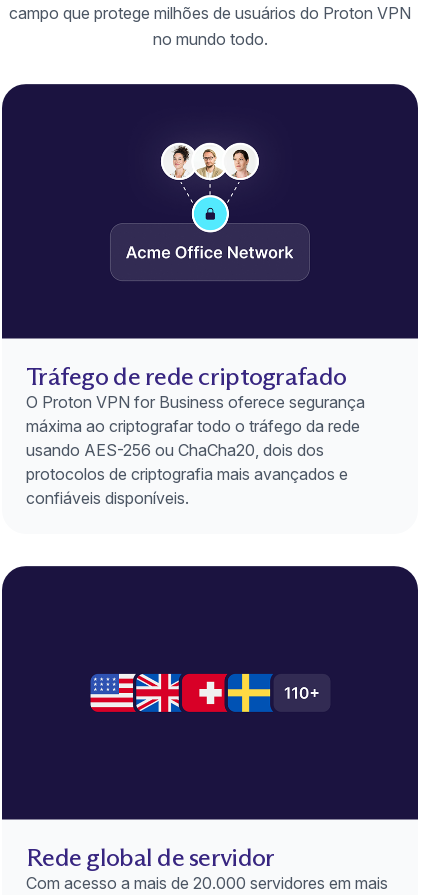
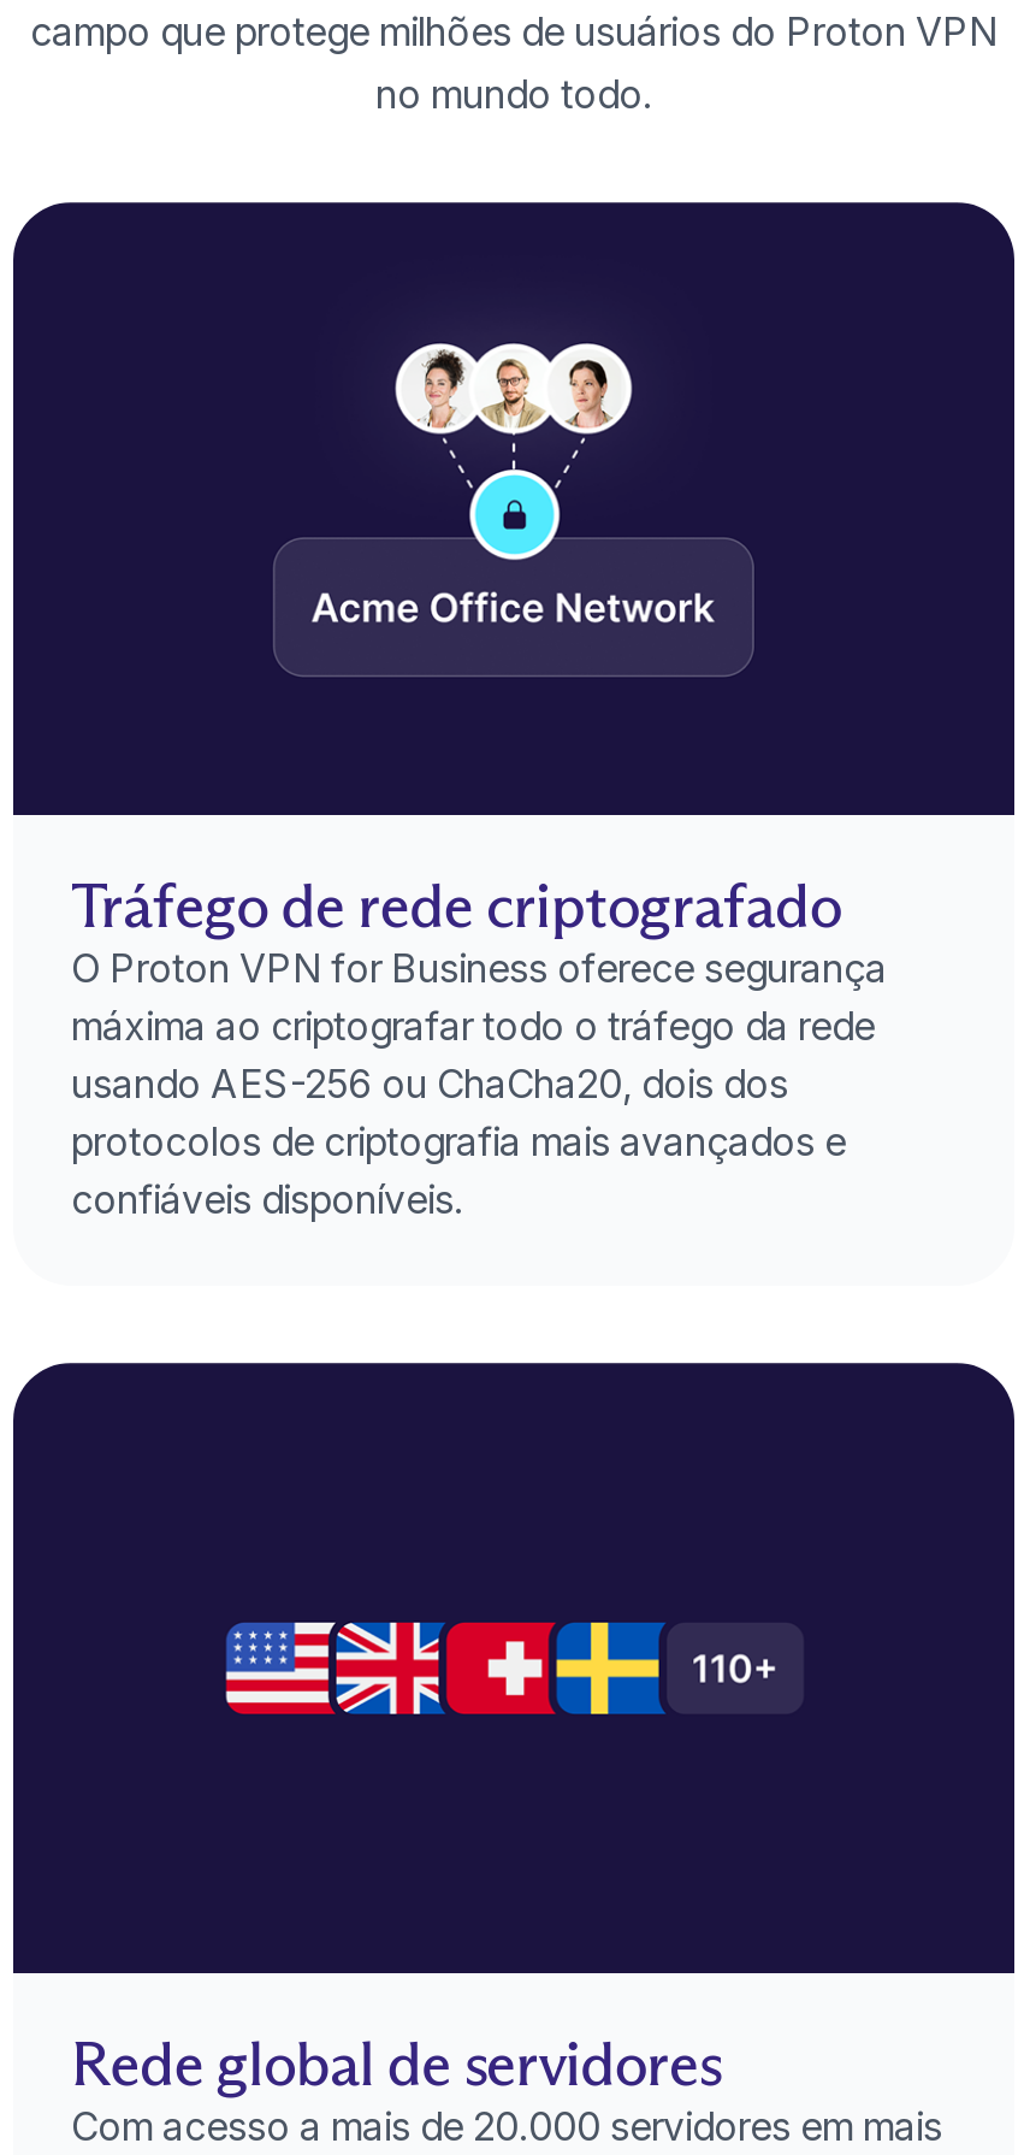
- Rede global de servidor
+ Rede global de servidores
